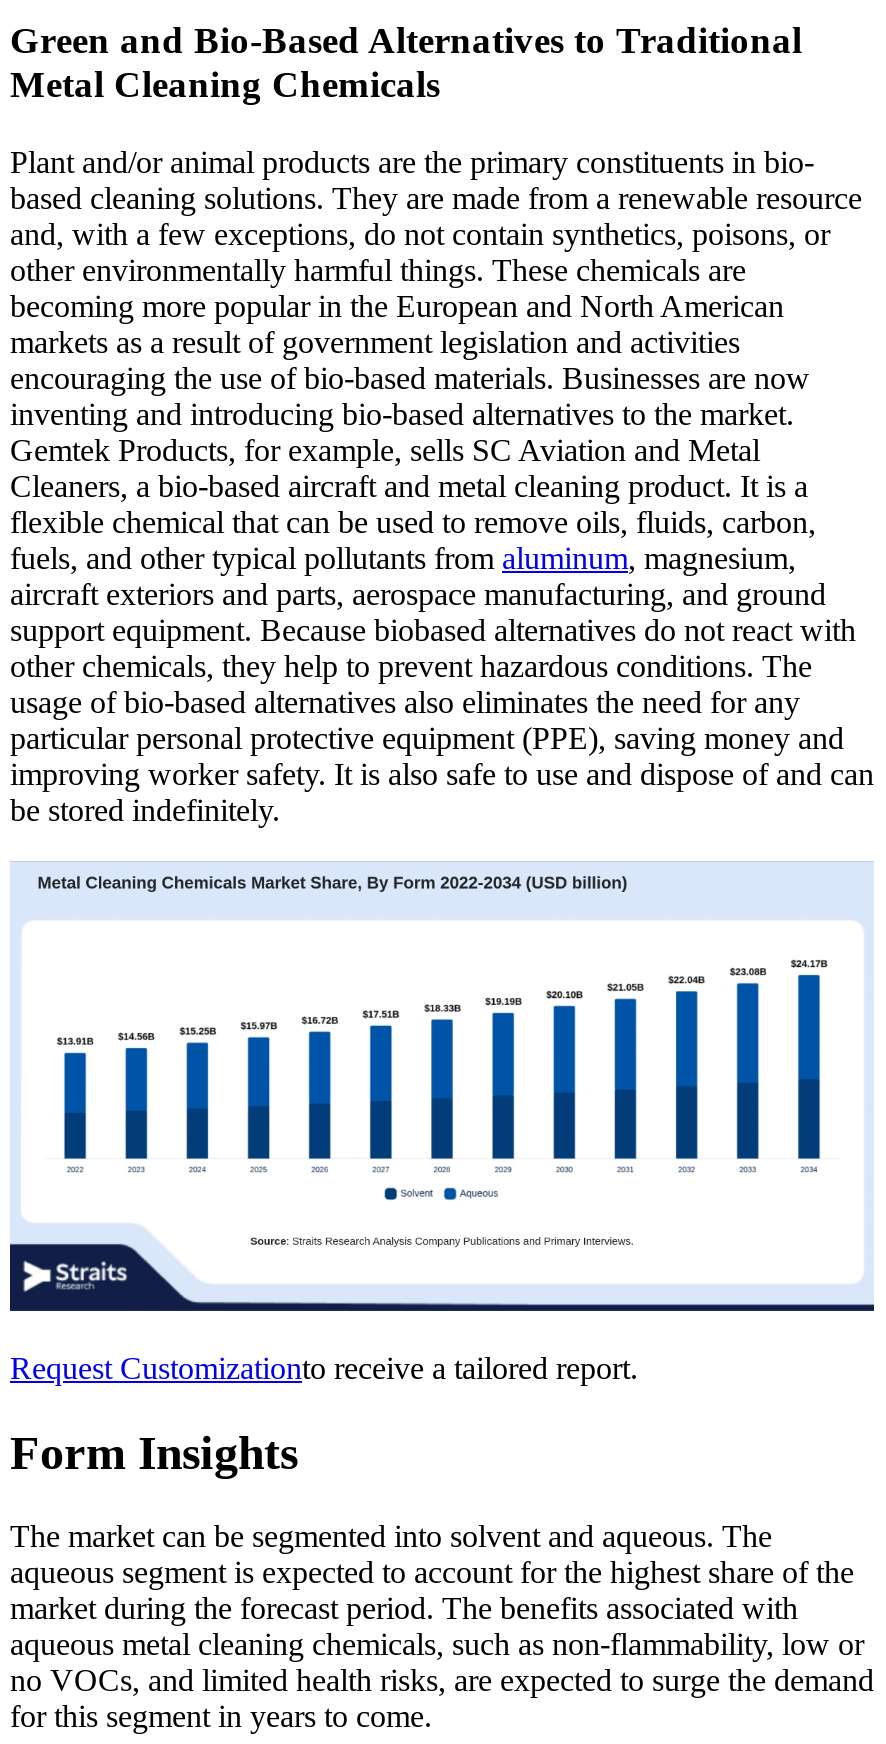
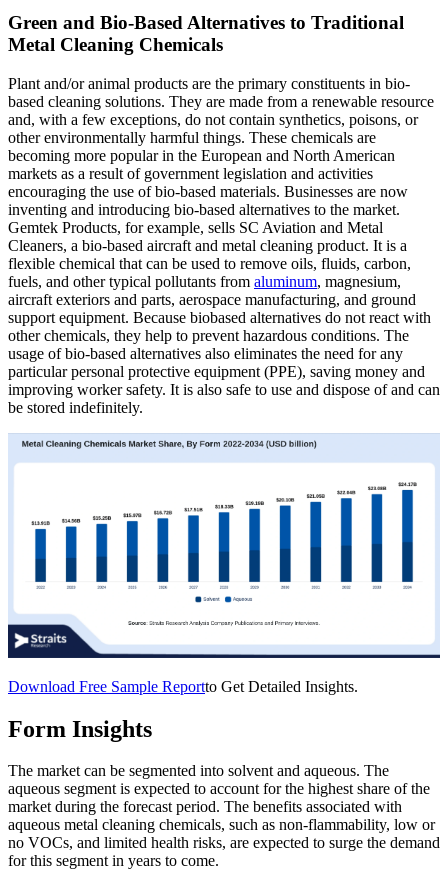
- Request Customizationto receive a tailored report.
+ Download Free Sample Reportto Get Detailed Insights.
